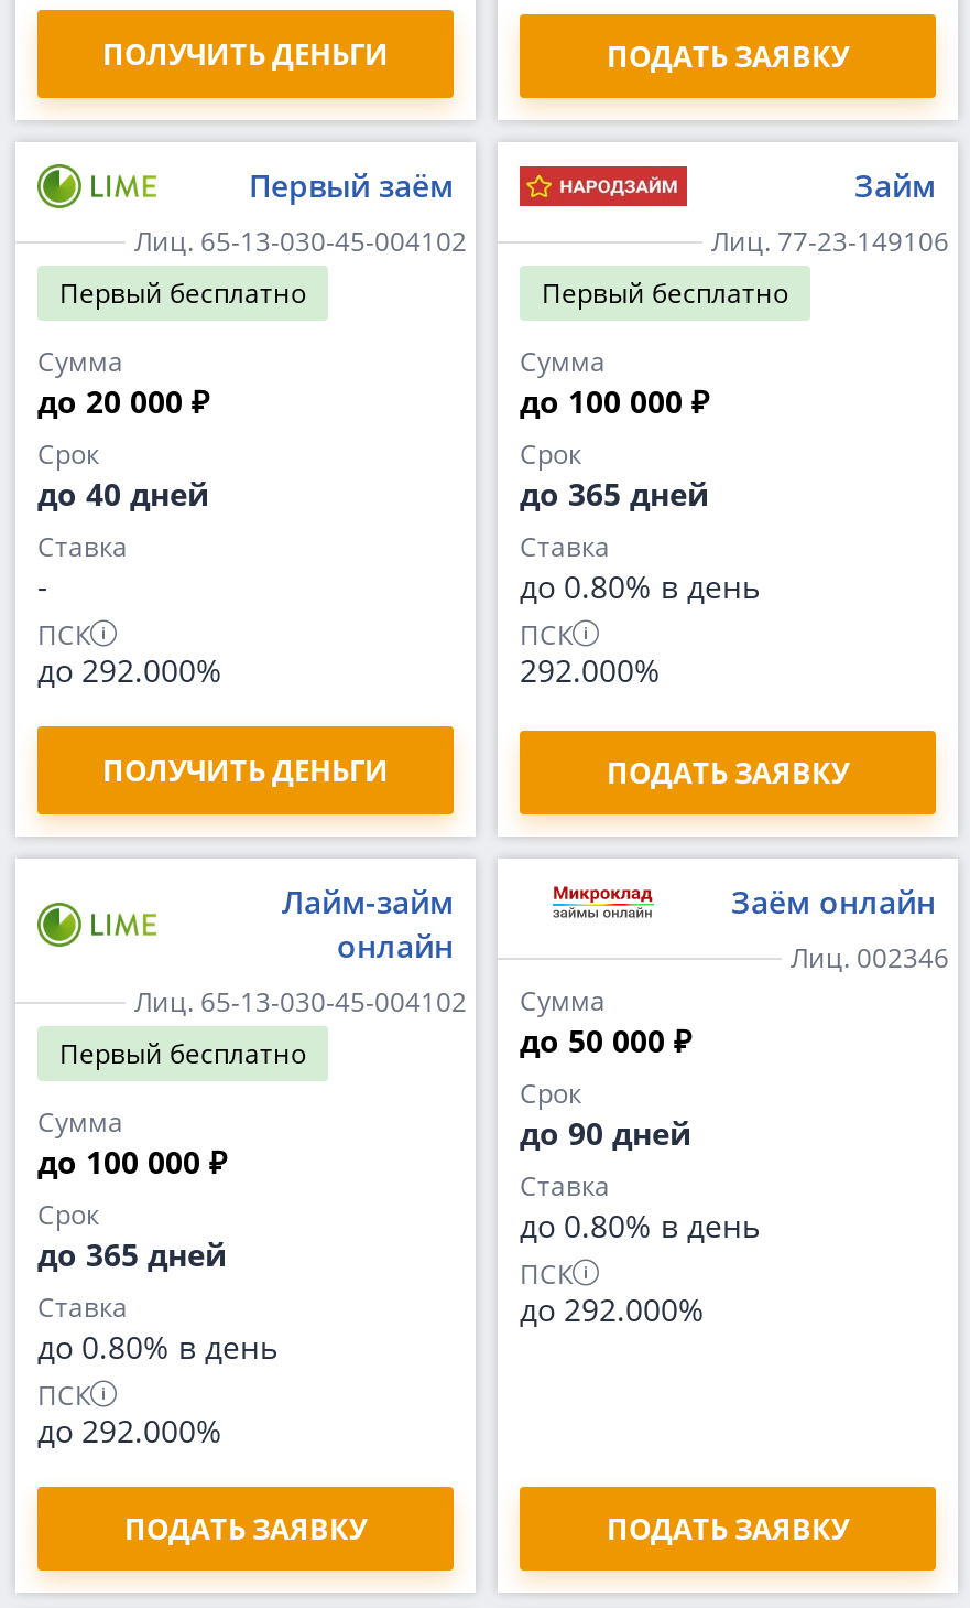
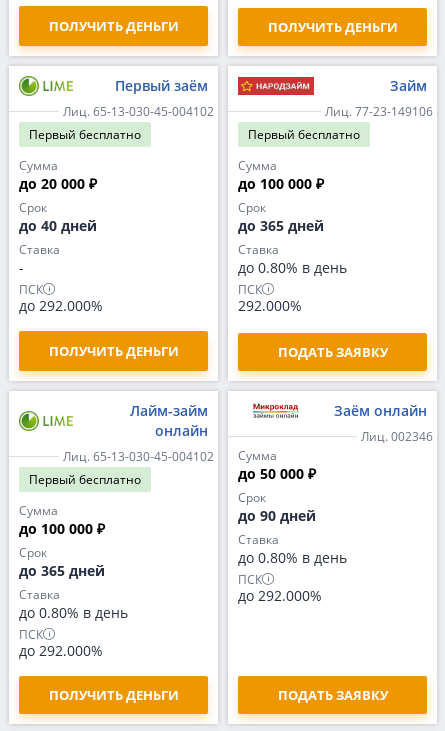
- ПОДАТЬ ЗАЯВКУ
+ ПОЛУЧИТЬ ДЕНЬГИ

- ПОДАТЬ ЗАЯВКУ
+ ПОЛУЧИТЬ ДЕНЬГИ
